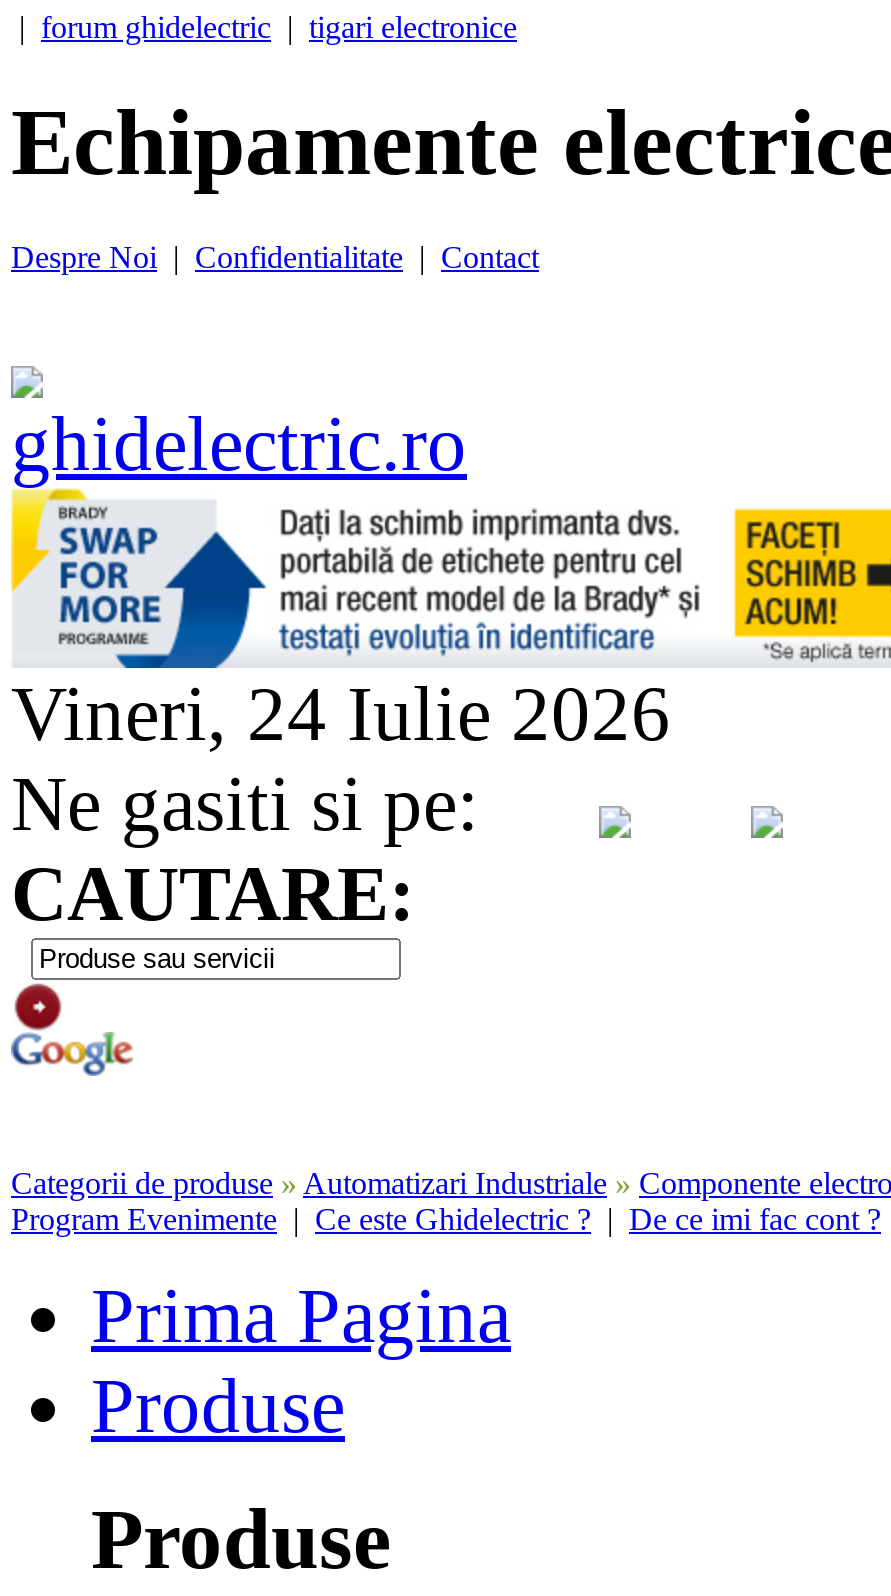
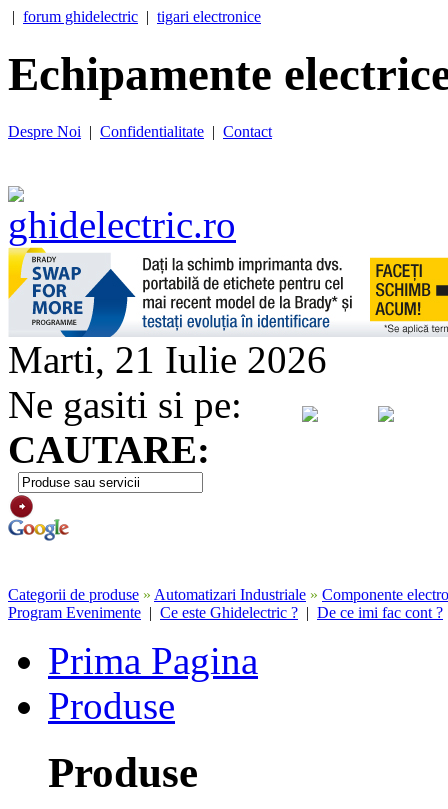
- Vineri, 24 Iulie 2026
+ Marti, 21 Iulie 2026
